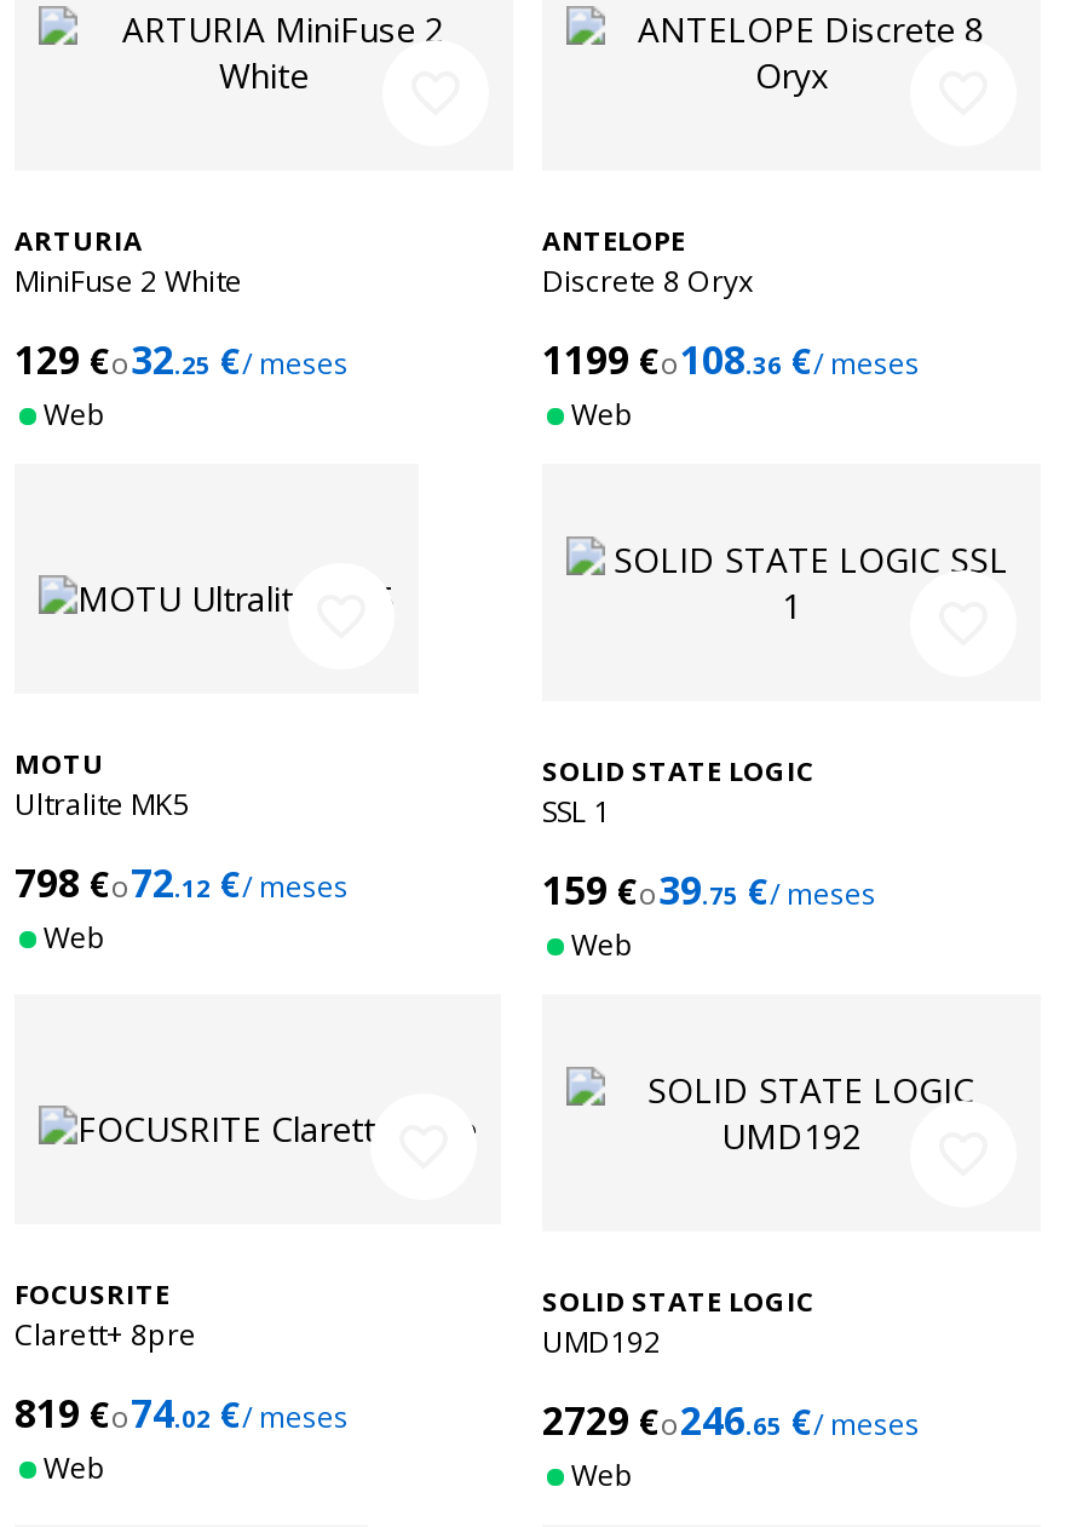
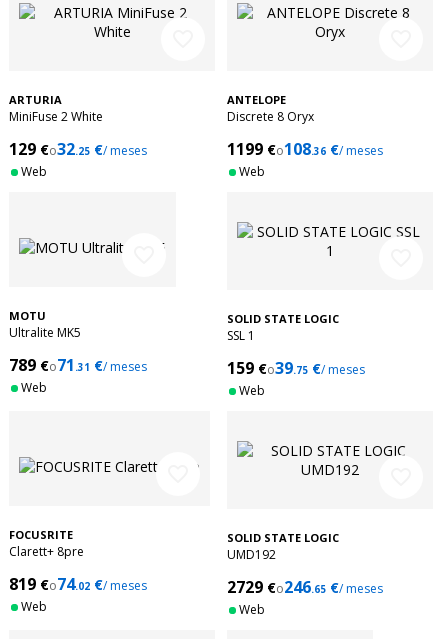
- 798 €o72.12 €/ meses
+ 789 €o71.31 €/ meses
